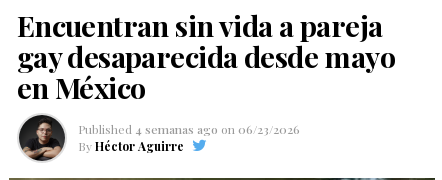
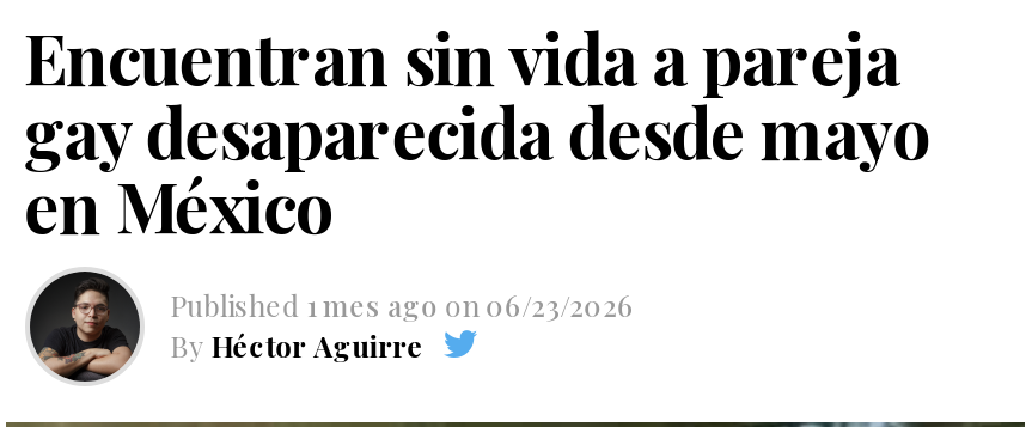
- Published 4 semanas ago on 06/23/2026
+ Published 1 mes ago on 06/23/2026
